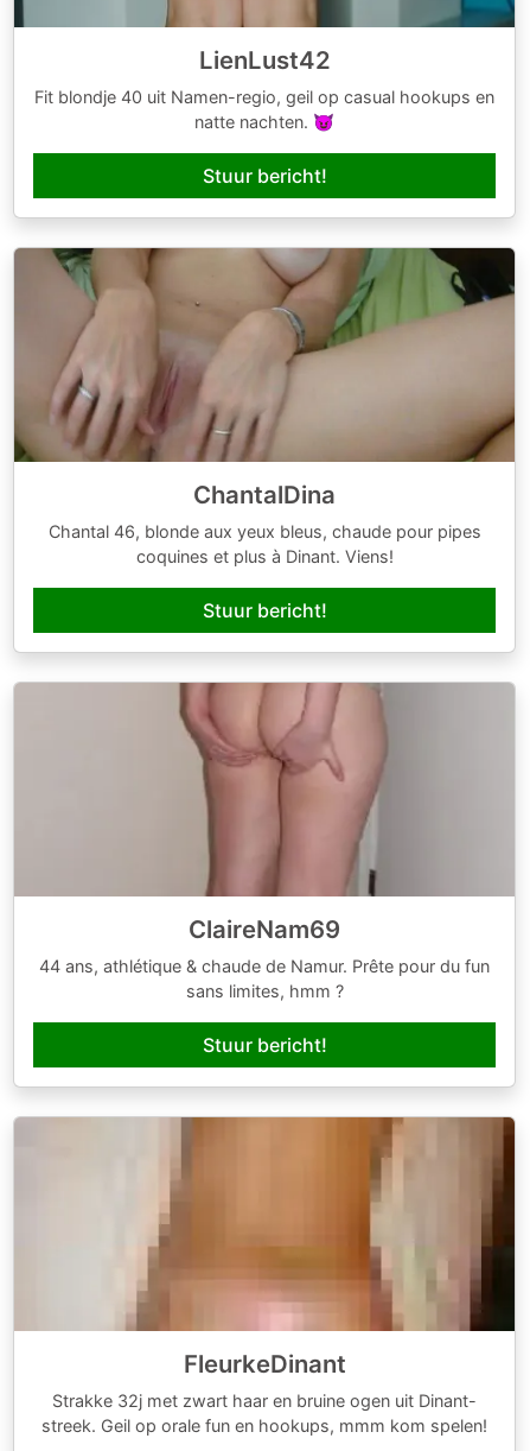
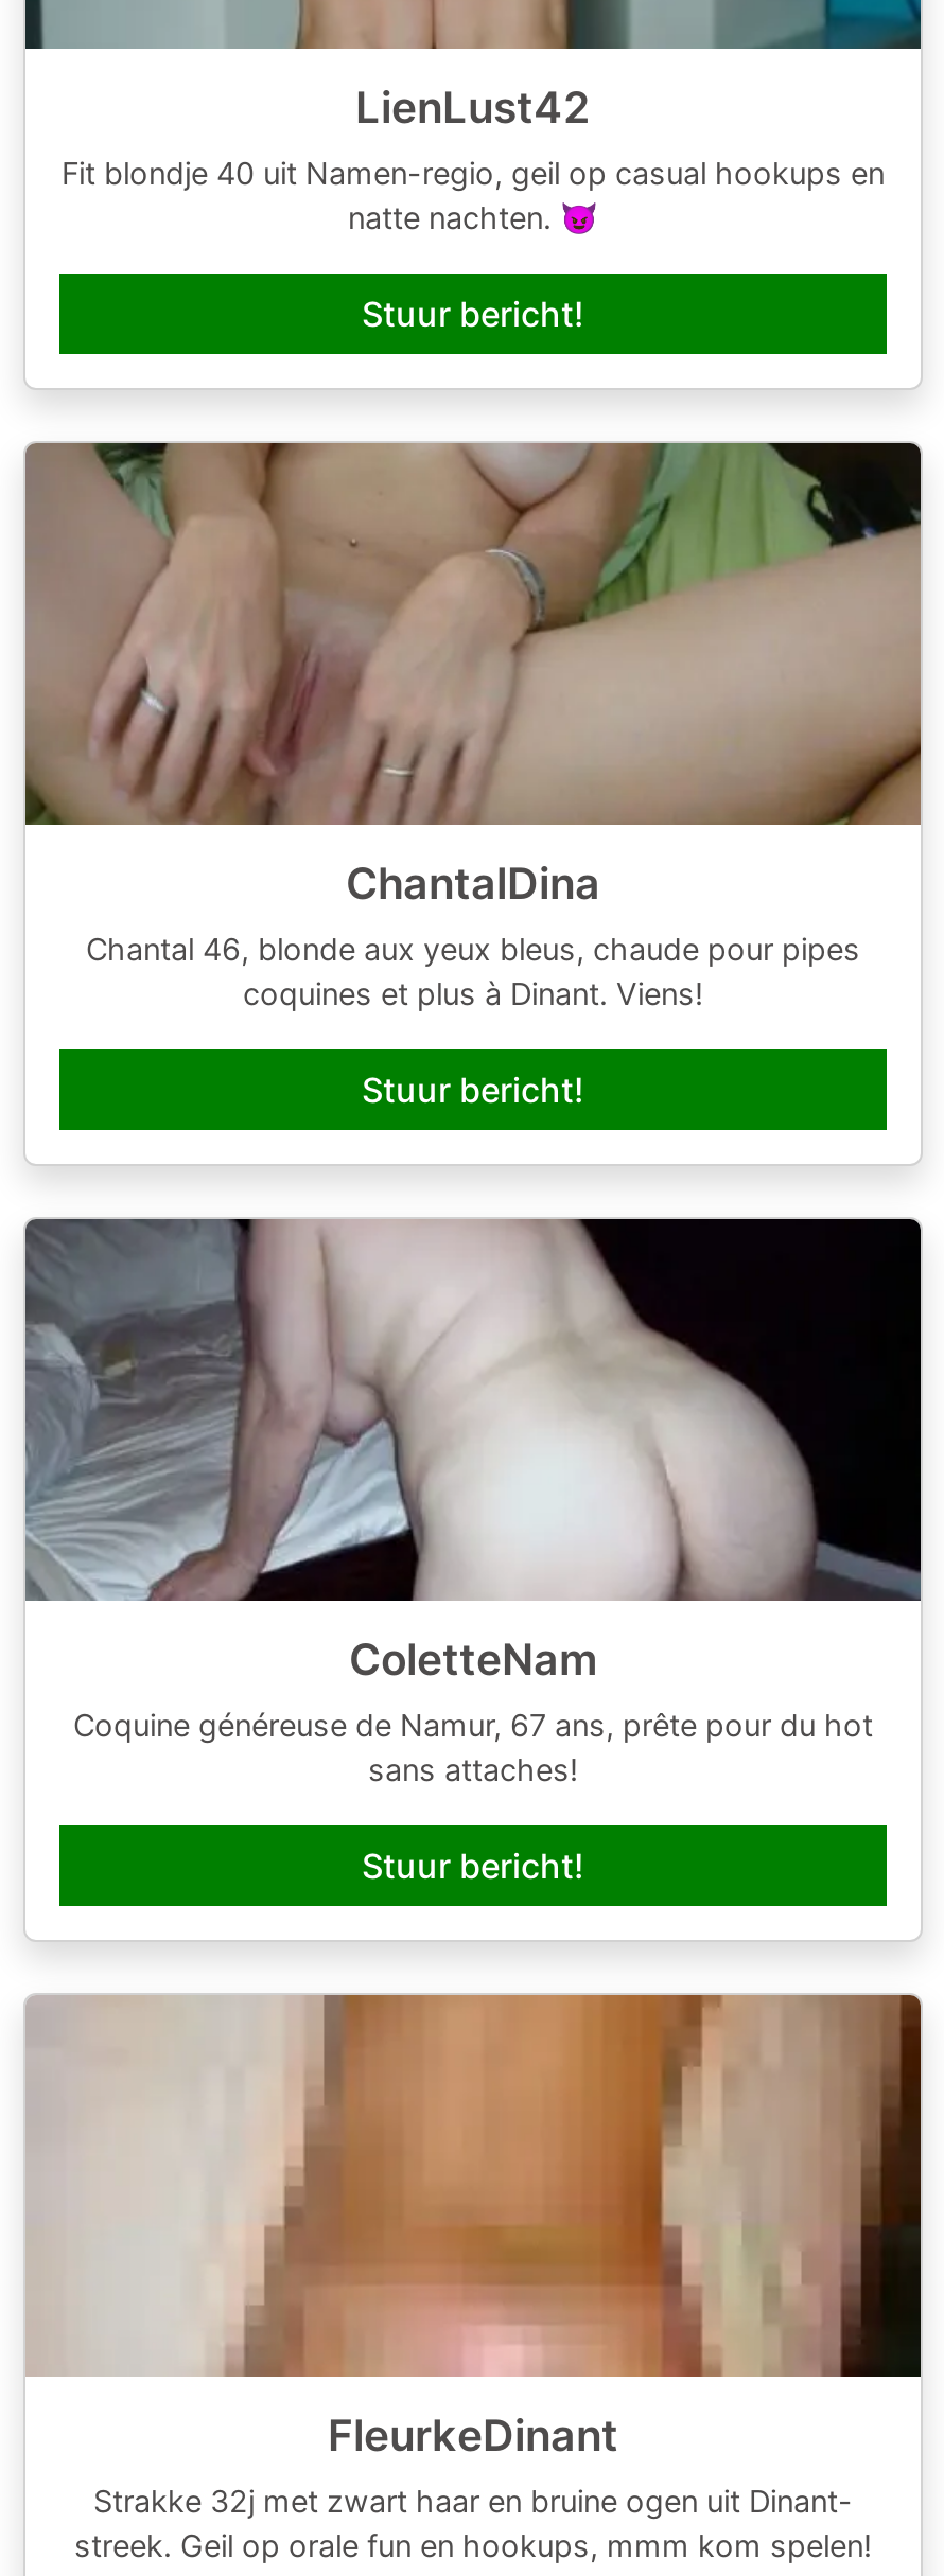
- [image]
- ClaireNam69
- 44 ans, athlétique & chaude de Namur. Prête pour du fun
- sans limites, hmm ?
+ [image]
+ ColetteNam
+ Coquine généreuse de Namur, 67 ans, prête pour du hot
+ sans attaches!
